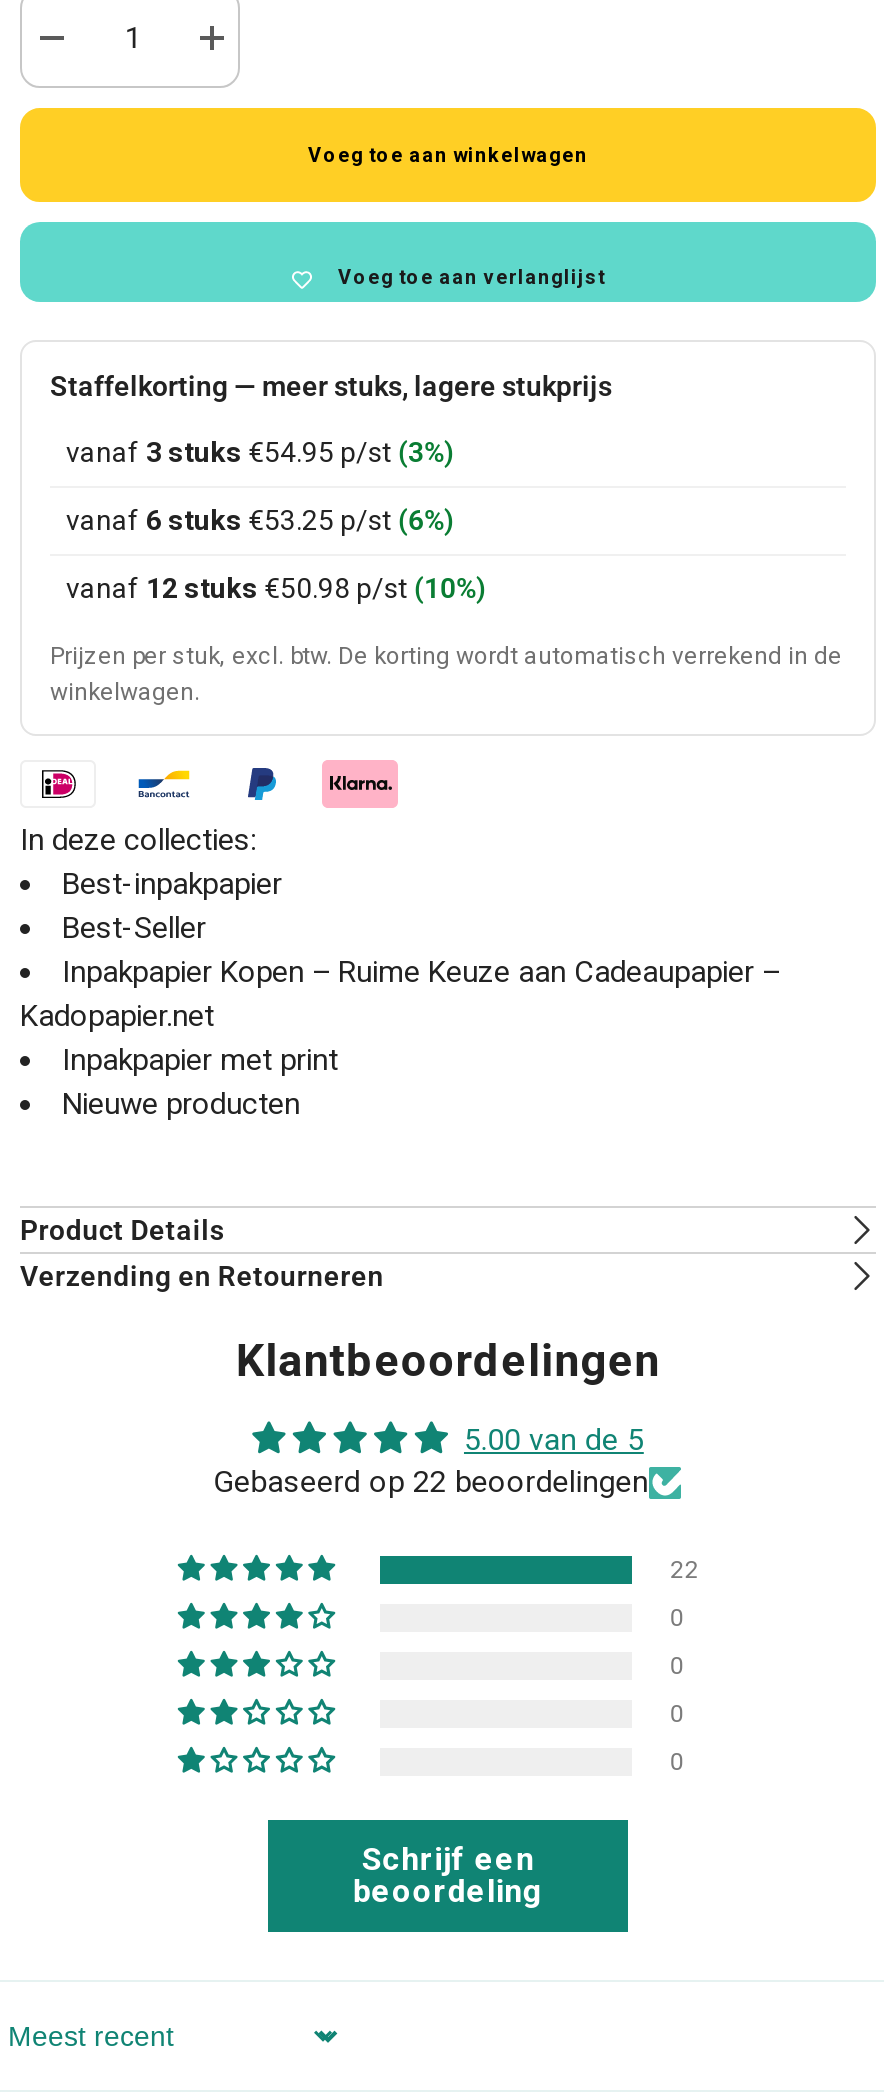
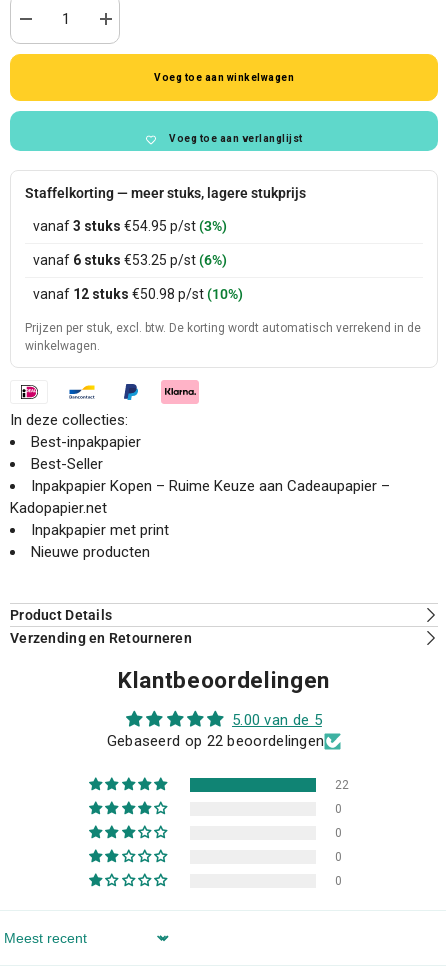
- Schrijf een
- beoordeling
